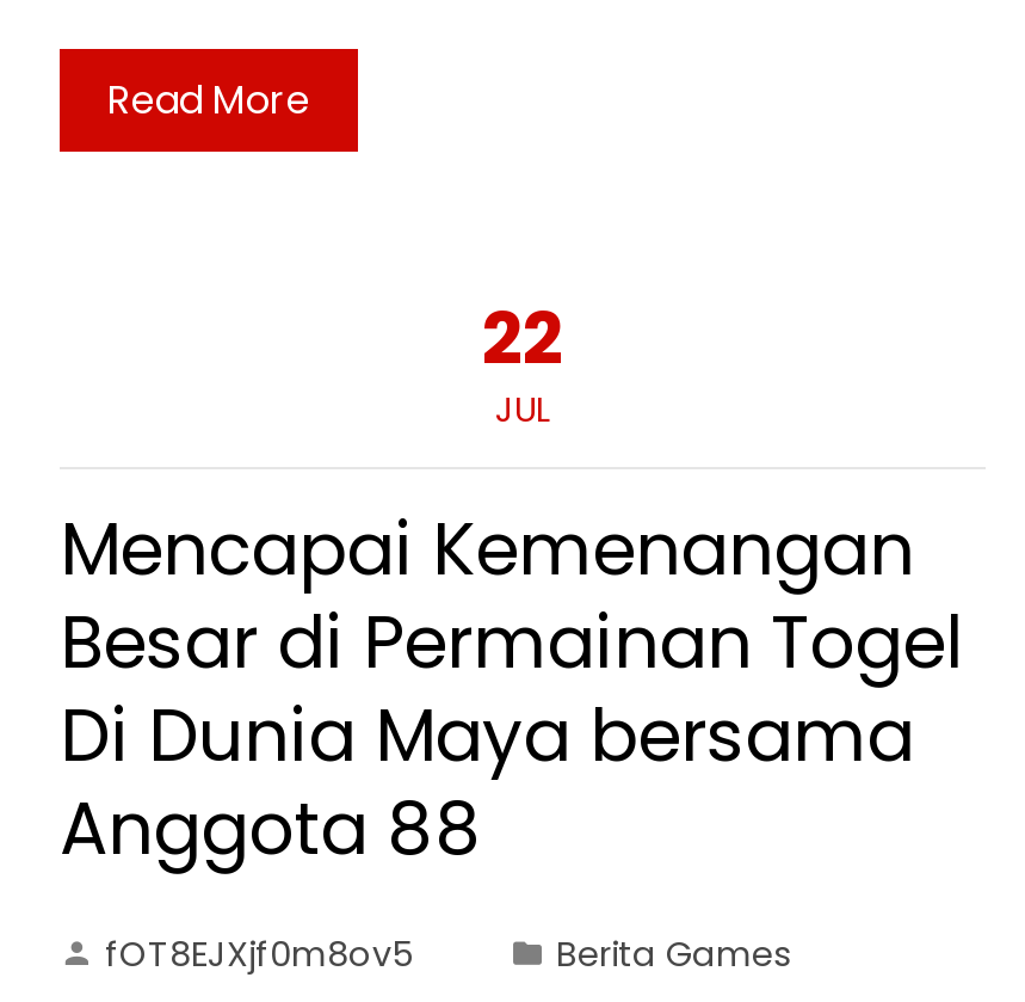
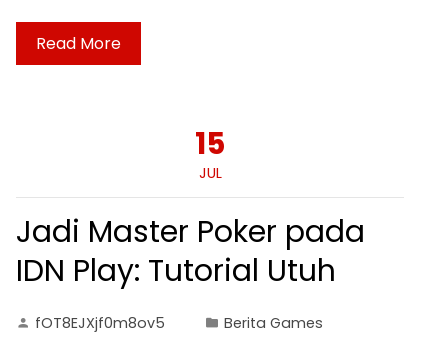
- 22
+ 15

- Mencapai Kemenangan
- Besar di Permainan Togel
- Di Dunia Maya bersama
- Anggota 88
+ Jadi Master Poker pada
+ IDN Play: Tutorial Utuh
